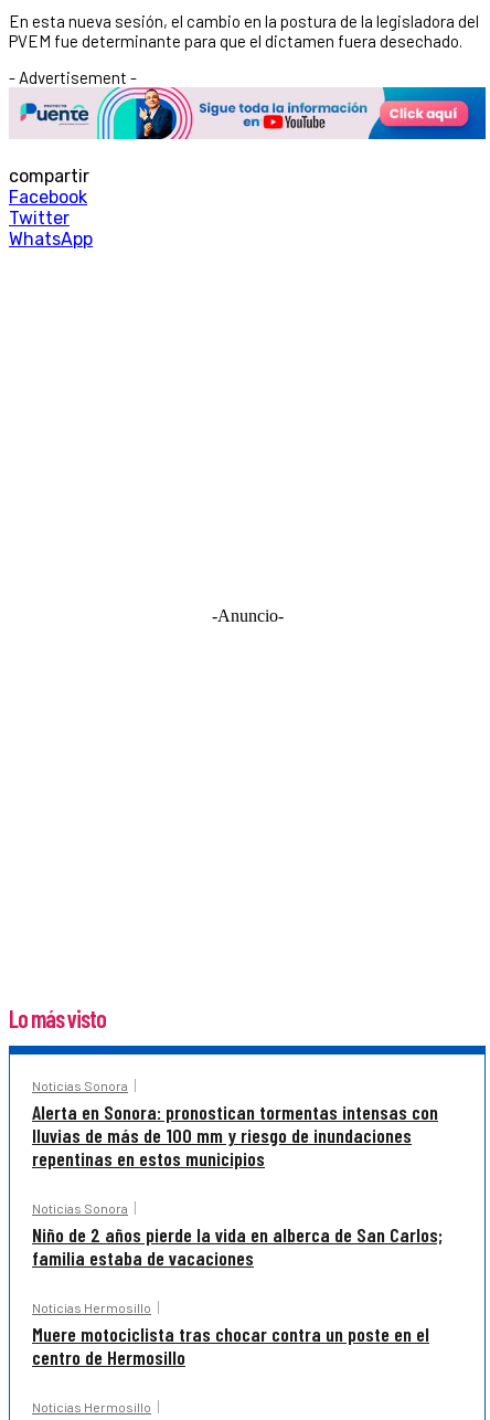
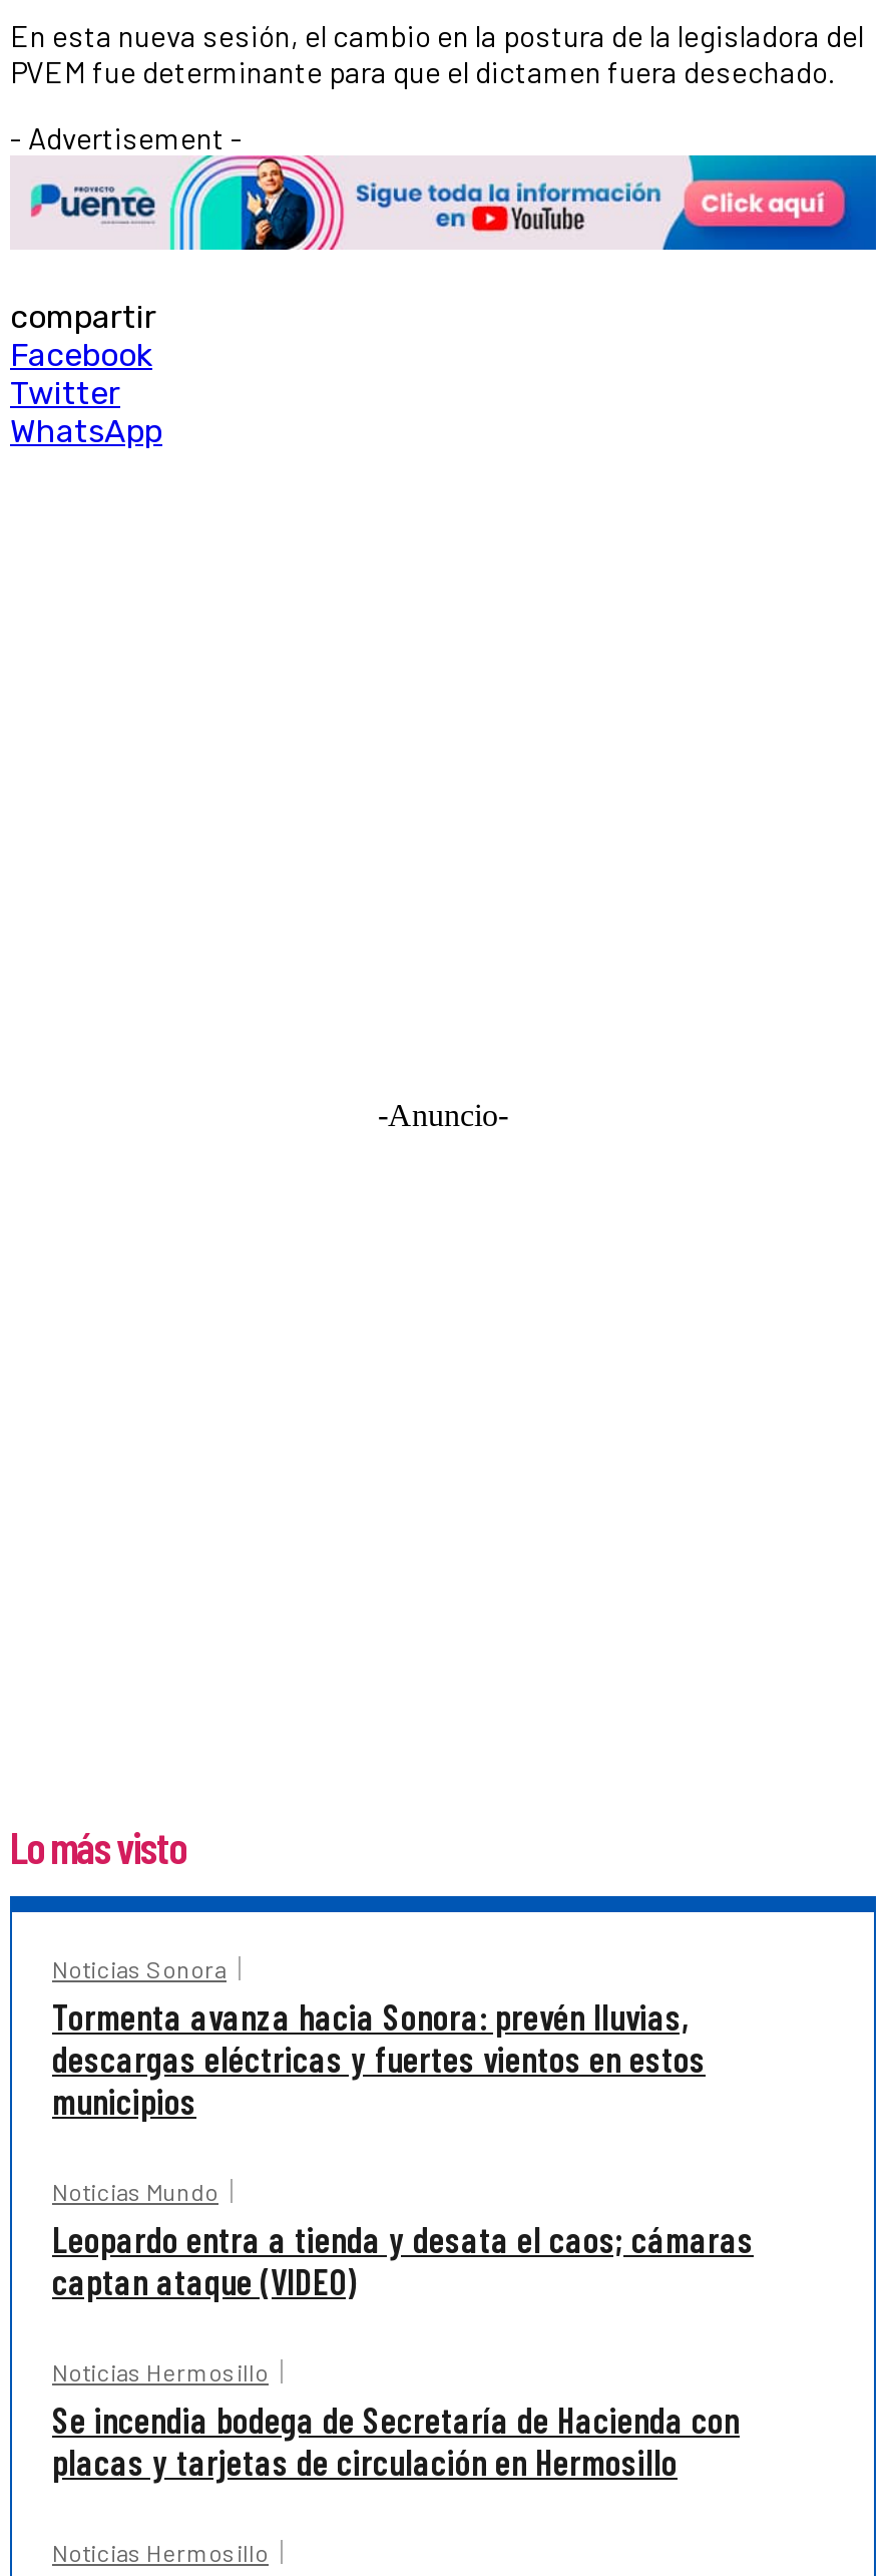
- Alerta en Sonora: pronostican tormentas intensas con
- lluvias de más de 100 mm y riesgo de inundaciones
- repentinas en estos municipios
+ Tormenta avanza hacia Sonora: prevén lluvias,
+ descargas eléctricas y fuertes vientos en estos
+ municipios

- Noticias Sonora
- Niño de 2 años pierde la vida en alberca de San Carlos;
- familia estaba de vacaciones
+ Noticias Mundo
+ Leopardo entra a tienda y desata el caos; cámaras
+ captan ataque (VIDEO)

- Muere motociclista tras chocar contra un poste en el
- centro de Hermosillo
+ Se incendia bodega de Secretaría de Hacienda con
+ placas y tarjetas de circulación en Hermosillo
